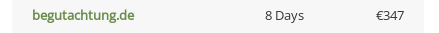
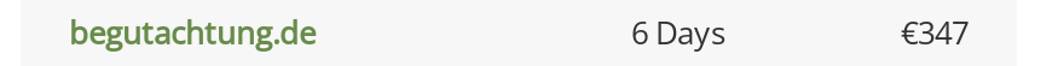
- 8 Days
+ 6 Days
